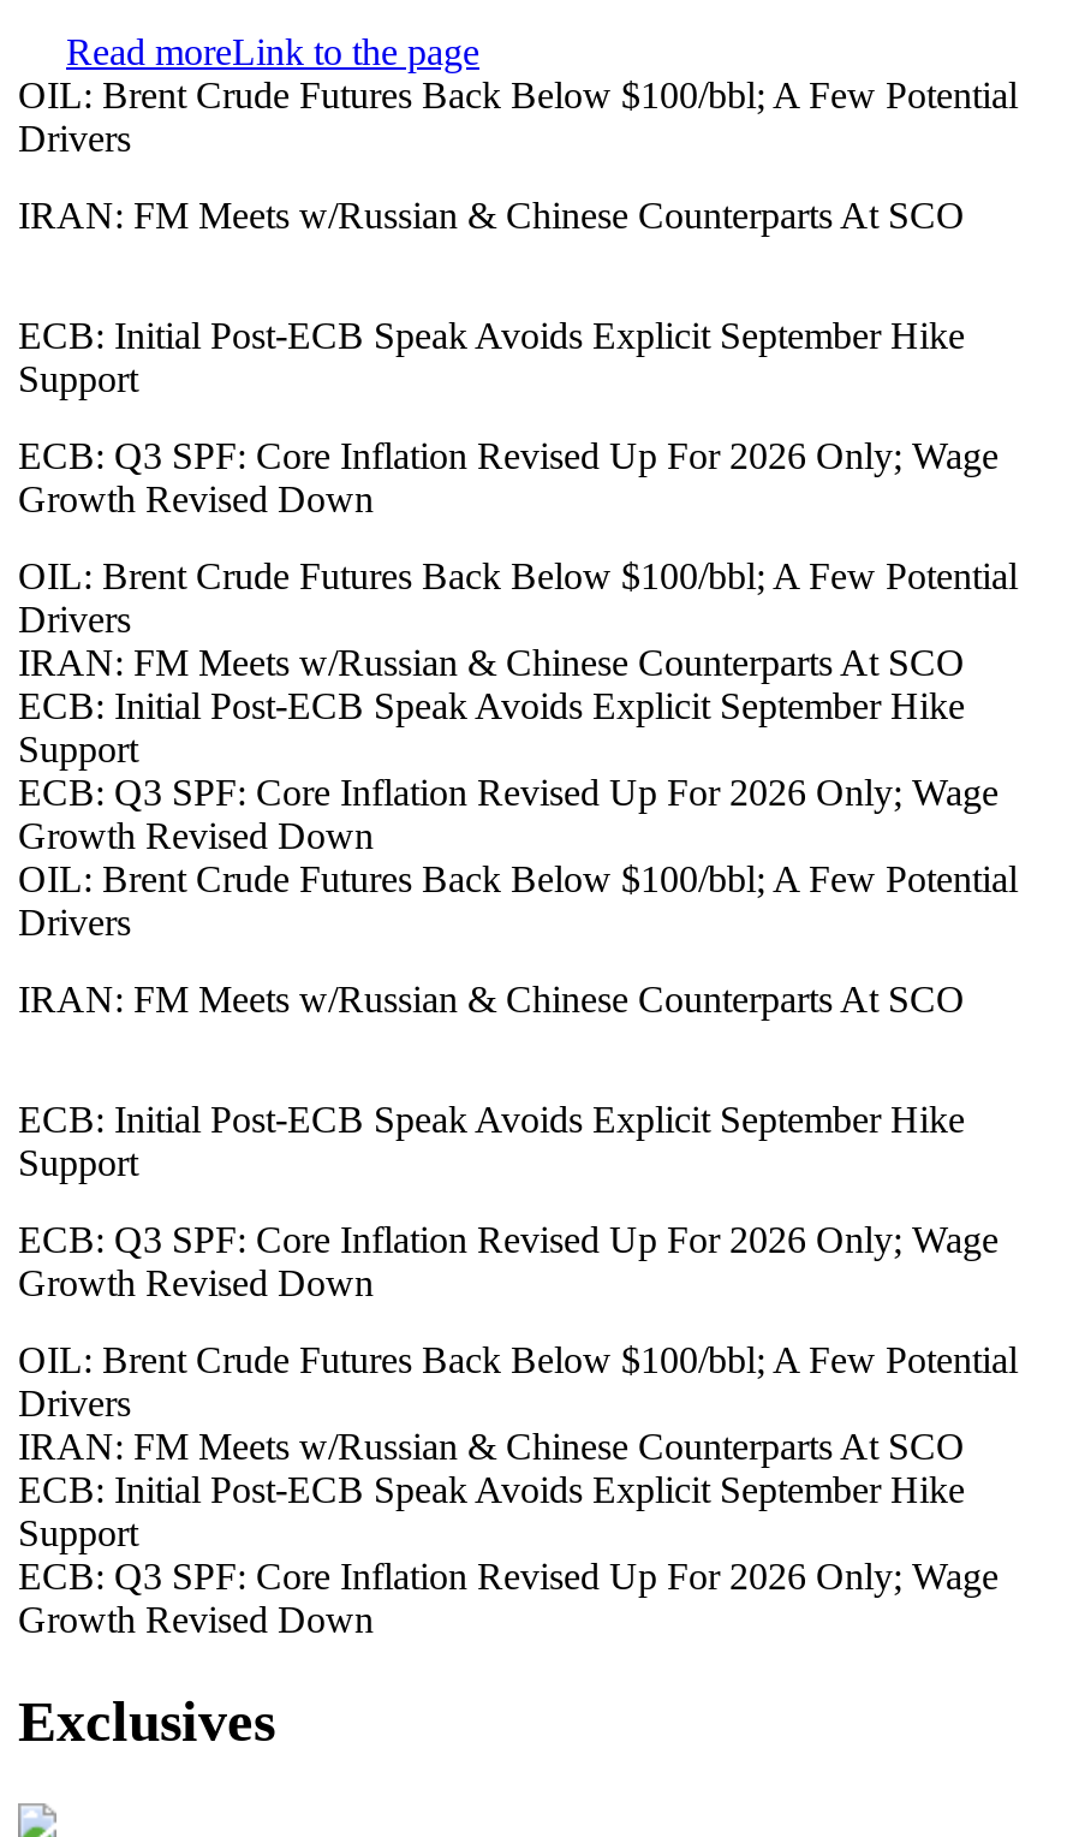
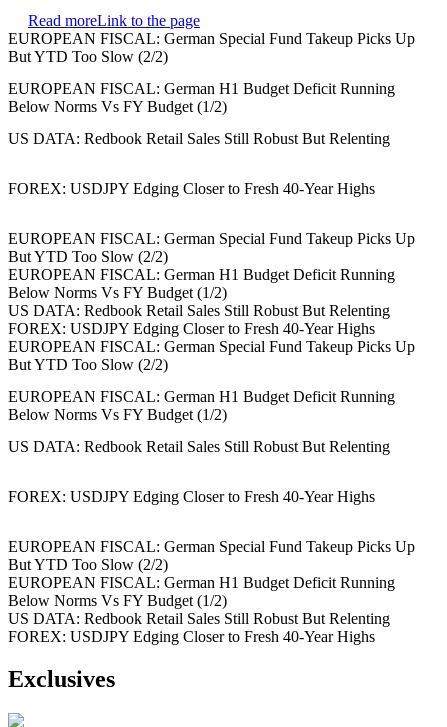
- OIL: Brent Crude Futures Back Below $100/bbl; A Few Potential
- Drivers
+ EUROPEAN FISCAL: German Special Fund Takeup Picks Up
+ But YTD Too Slow (2/2)

- IRAN: FM Meets w/Russian & Chinese Counterparts At SCO
+ EUROPEAN FISCAL: German H1 Budget Deficit Running
+ Below Norms Vs FY Budget (1/2)

- ECB: Initial Post-ECB Speak Avoids Explicit September Hike
- Support
+ US DATA: Redbook Retail Sales Still Robust But Relenting

- ECB: Q3 SPF: Core Inflation Revised Up For 2026 Only; Wage
- Growth Revised Down
+ FOREX: USDJPY Edging Closer to Fresh 40-Year Highs

- OIL: Brent Crude Futures Back Below $100/bbl; A Few Potential
- Drivers
- IRAN: FM Meets w/Russian & Chinese Counterparts At SCO
- ECB: Initial Post-ECB Speak Avoids Explicit September Hike
- Support
- ECB: Q3 SPF: Core Inflation Revised Up For 2026 Only; Wage
- Growth Revised Down
- OIL: Brent Crude Futures Back Below $100/bbl; A Few Potential
- Drivers
+ EUROPEAN FISCAL: German Special Fund Takeup Picks Up
+ But YTD Too Slow (2/2)
+ EUROPEAN FISCAL: German H1 Budget Deficit Running
+ Below Norms Vs FY Budget (1/2)
+ US DATA: Redbook Retail Sales Still Robust But Relenting
+ FOREX: USDJPY Edging Closer to Fresh 40-Year Highs
+ EUROPEAN FISCAL: German Special Fund Takeup Picks Up
+ But YTD Too Slow (2/2)

- IRAN: FM Meets w/Russian & Chinese Counterparts At SCO
+ EUROPEAN FISCAL: German H1 Budget Deficit Running
+ Below Norms Vs FY Budget (1/2)

- ECB: Initial Post-ECB Speak Avoids Explicit September Hike
- Support
+ US DATA: Redbook Retail Sales Still Robust But Relenting

- ECB: Q3 SPF: Core Inflation Revised Up For 2026 Only; Wage
- Growth Revised Down
+ FOREX: USDJPY Edging Closer to Fresh 40-Year Highs

- OIL: Brent Crude Futures Back Below $100/bbl; A Few Potential
- Drivers
- IRAN: FM Meets w/Russian & Chinese Counterparts At SCO
- ECB: Initial Post-ECB Speak Avoids Explicit September Hike
- Support
- ECB: Q3 SPF: Core Inflation Revised Up For 2026 Only; Wage
- Growth Revised Down
+ EUROPEAN FISCAL: German Special Fund Takeup Picks Up
+ But YTD Too Slow (2/2)
+ EUROPEAN FISCAL: German H1 Budget Deficit Running
+ Below Norms Vs FY Budget (1/2)
+ US DATA: Redbook Retail Sales Still Robust But Relenting
+ FOREX: USDJPY Edging Closer to Fresh 40-Year Highs
